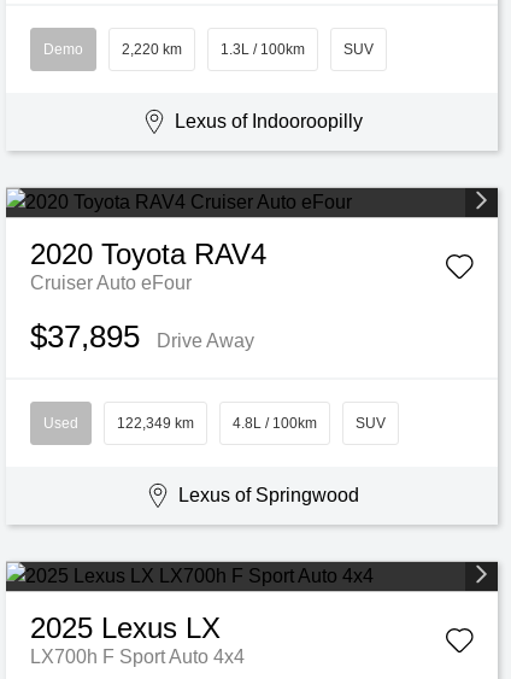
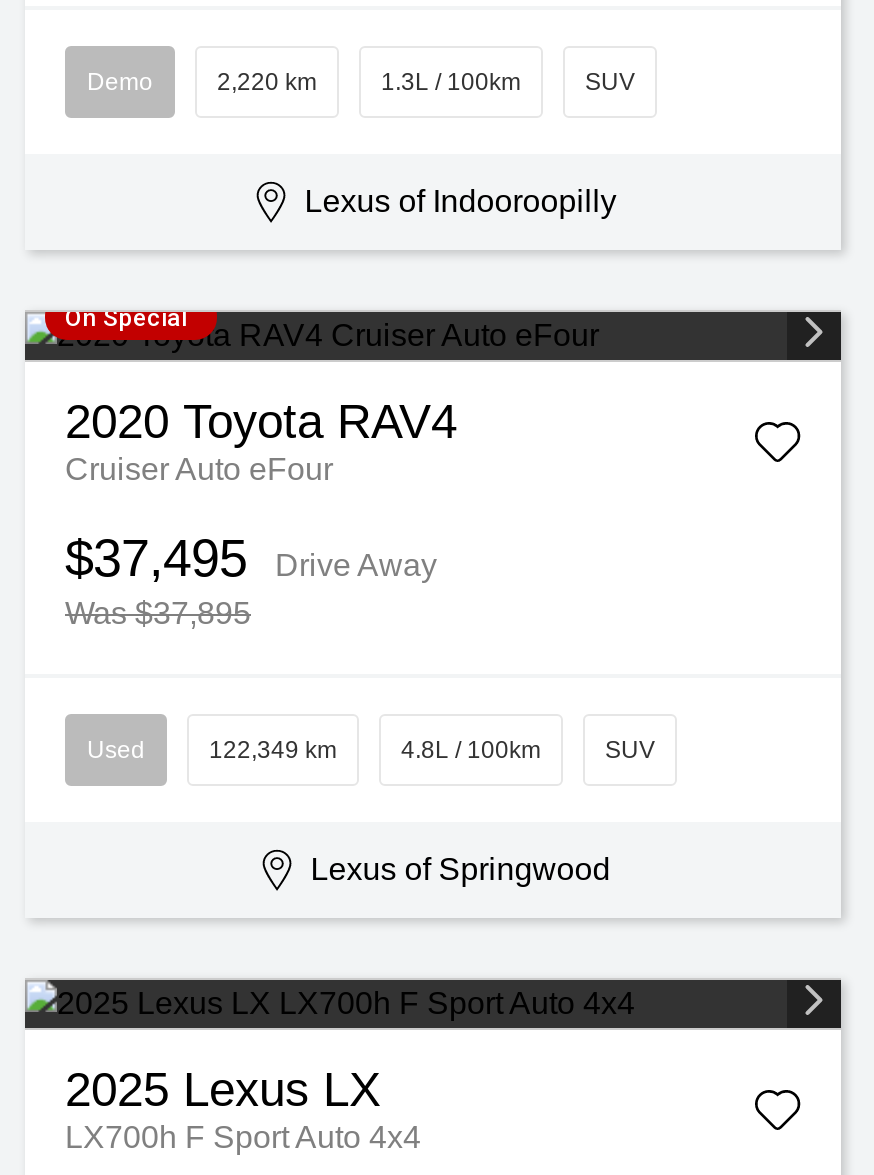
+ On Special

- $37,895 Drive Away
+ $37,495 Drive Away

+ Was $37,895
